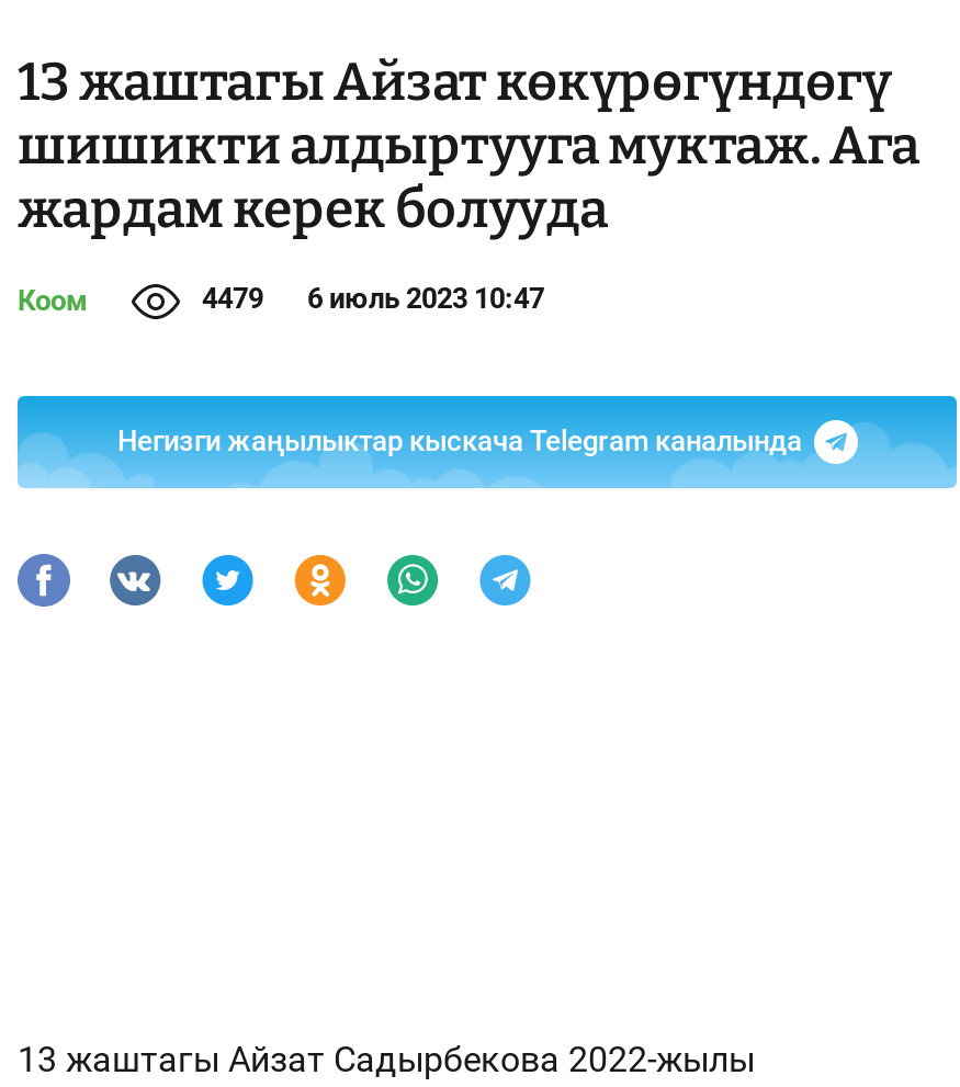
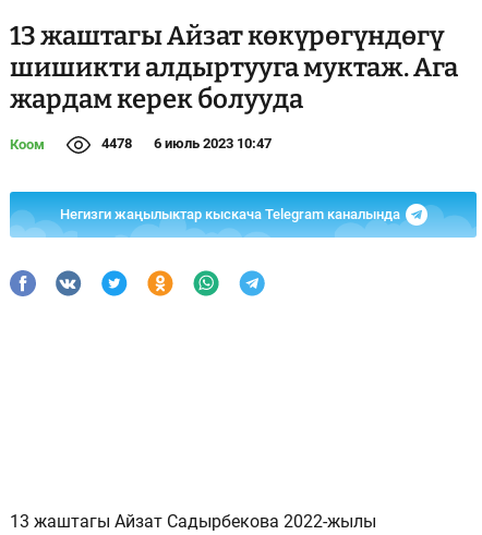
- 4479
+ 4478
